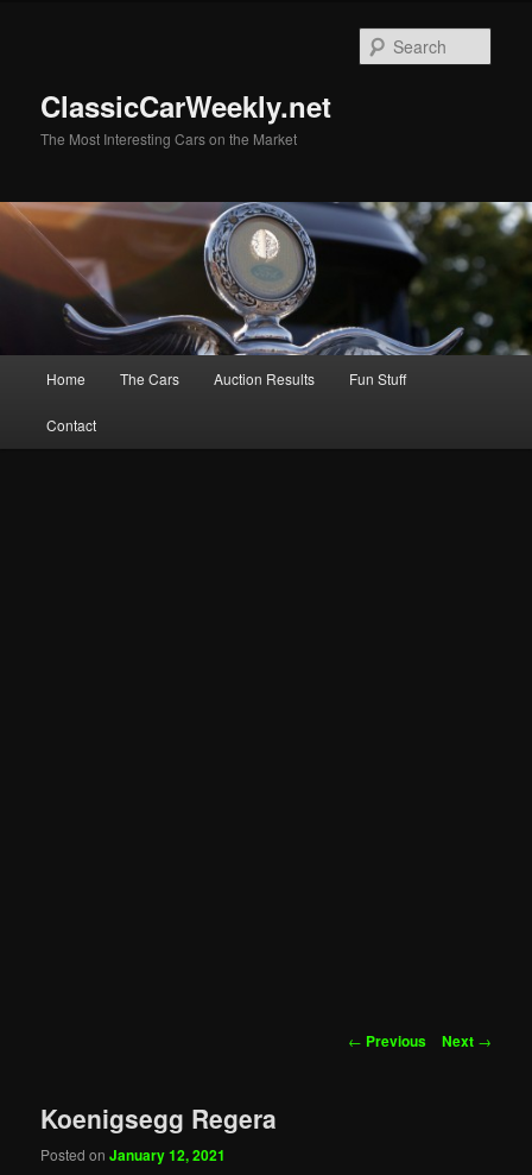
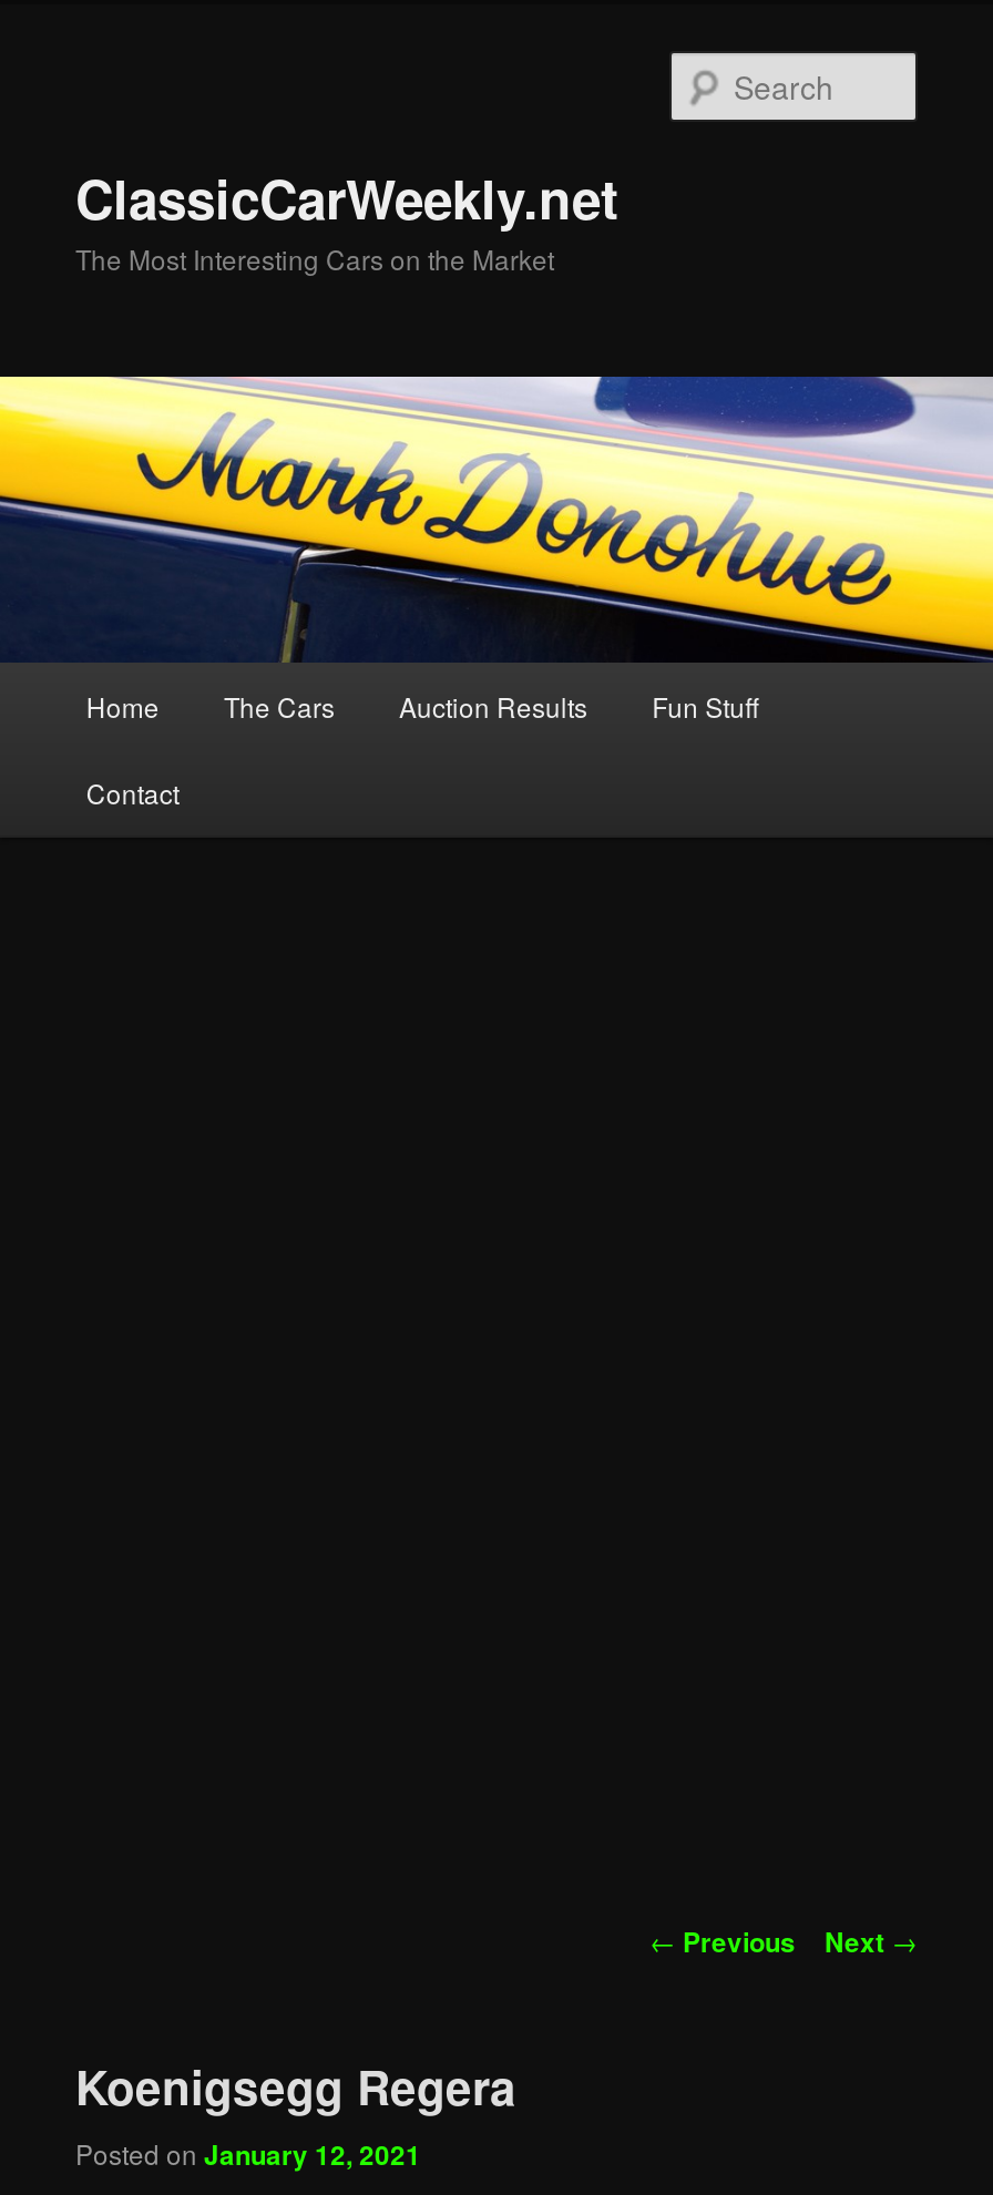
- [image]
+ [image]
